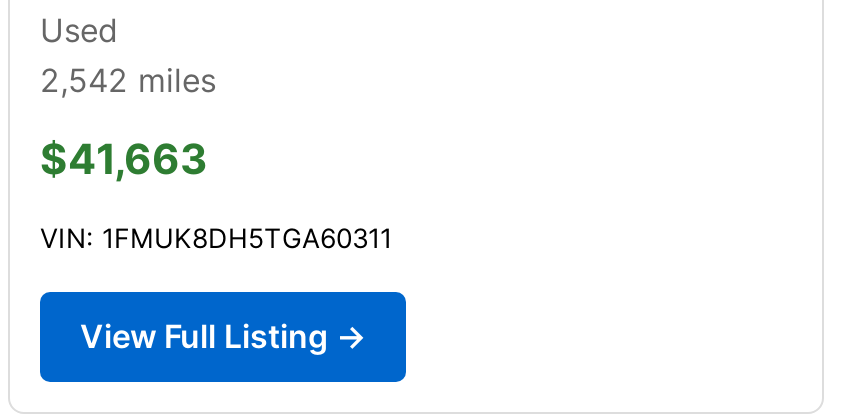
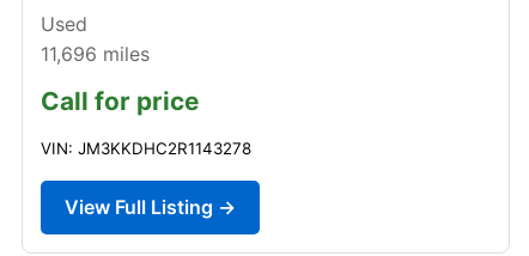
- 2,542 miles
+ 11,696 miles

- $41,663
+ Call for price

- VIN: 1FMUK8DH5TGA60311
+ VIN: JM3KKDHC2R1143278
